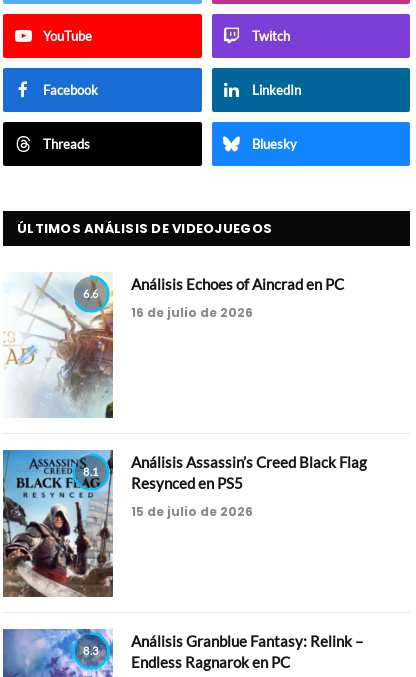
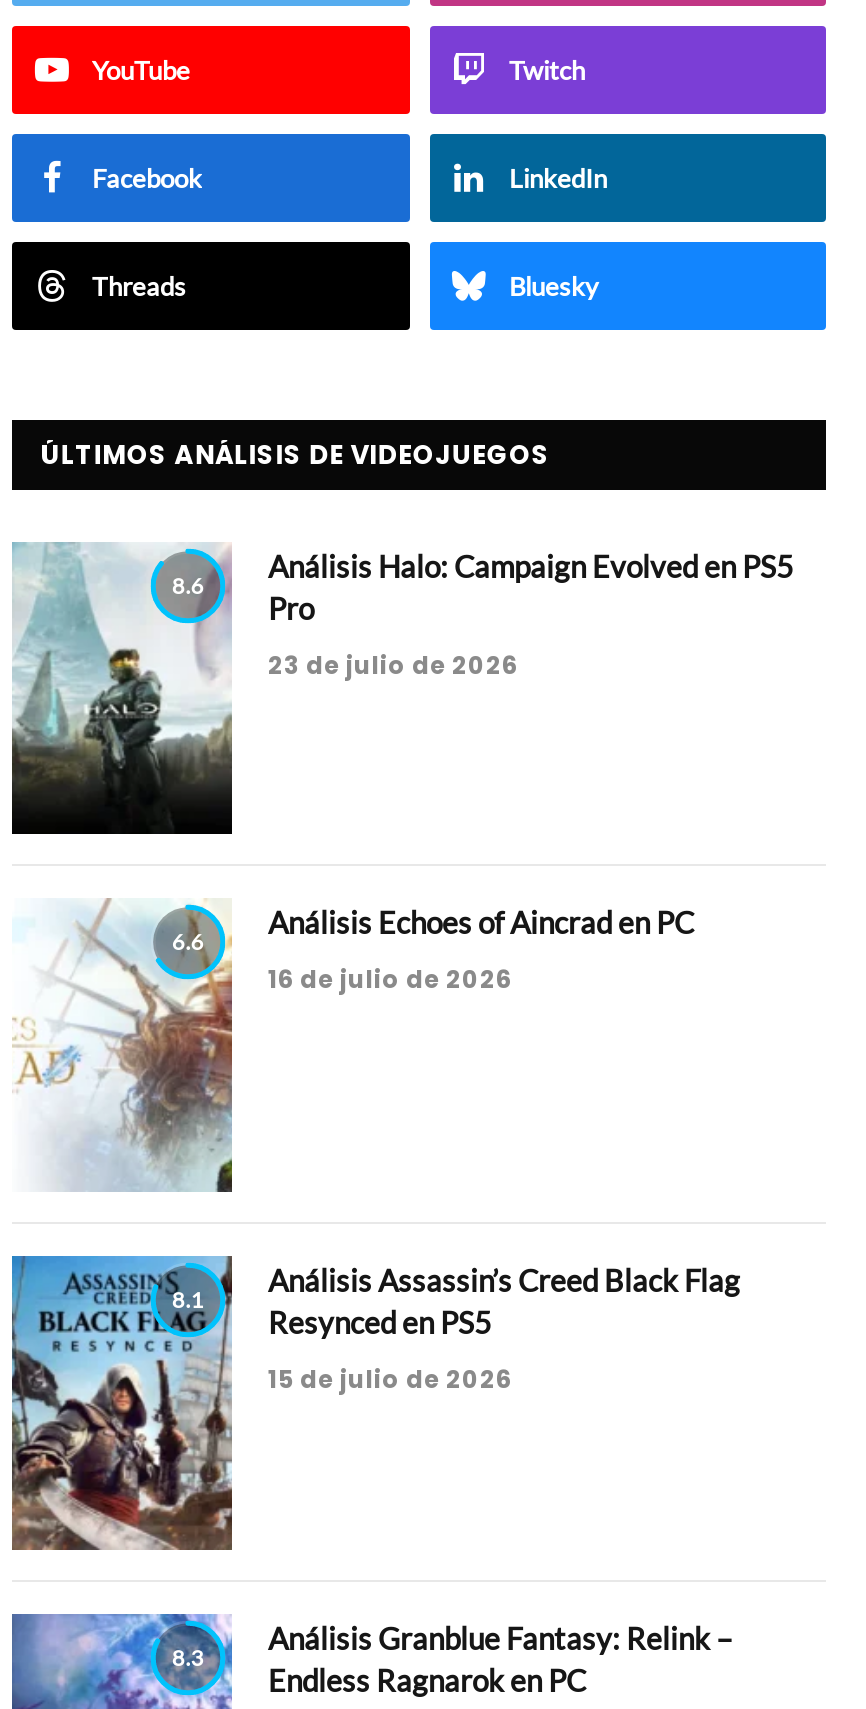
+ [image]
+ 8.6

+ Análisis Halo: Campaign Evolved en PS5
+ Pro
+ 23 de julio de 2026
